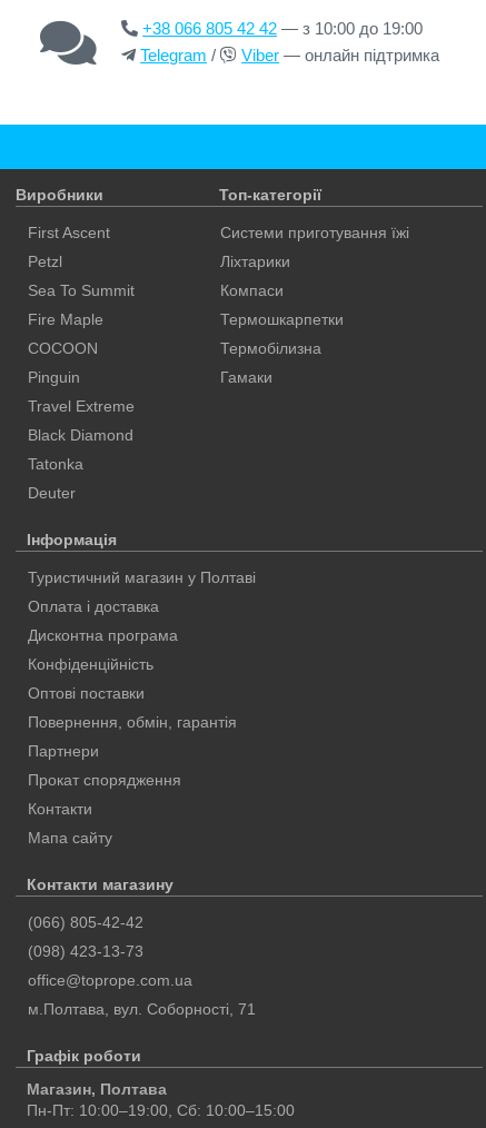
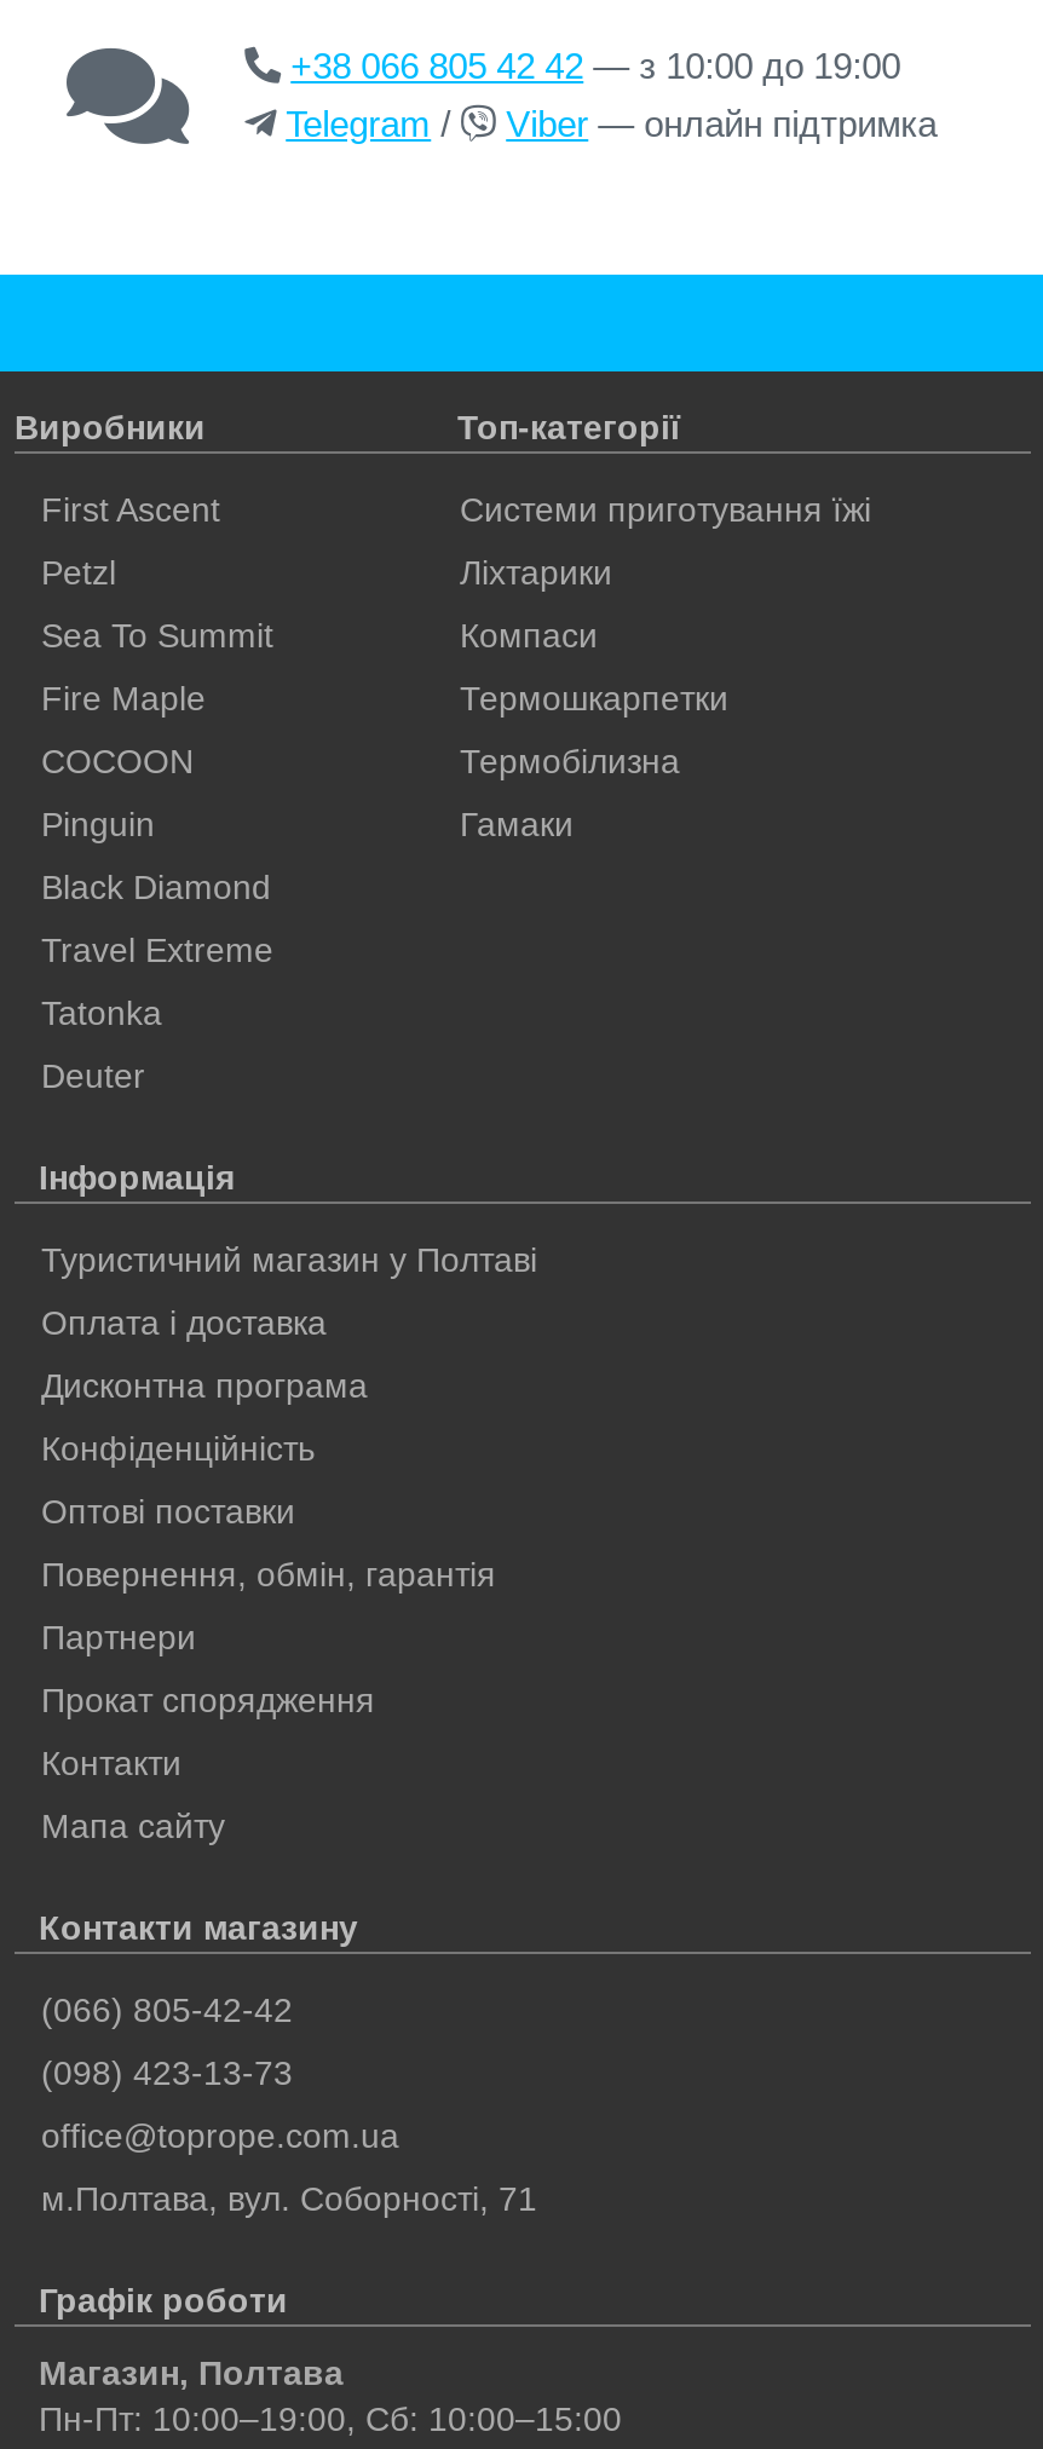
moved down: Travel Extreme

moved up: Black Diamond
